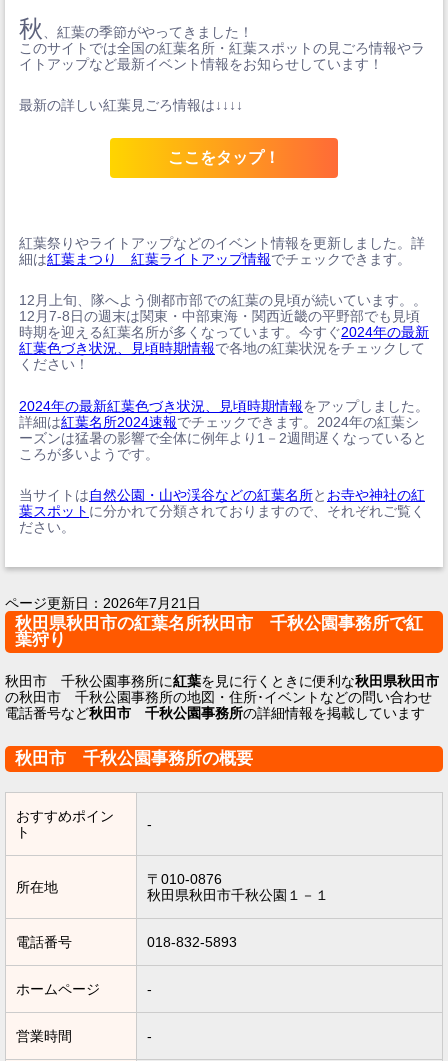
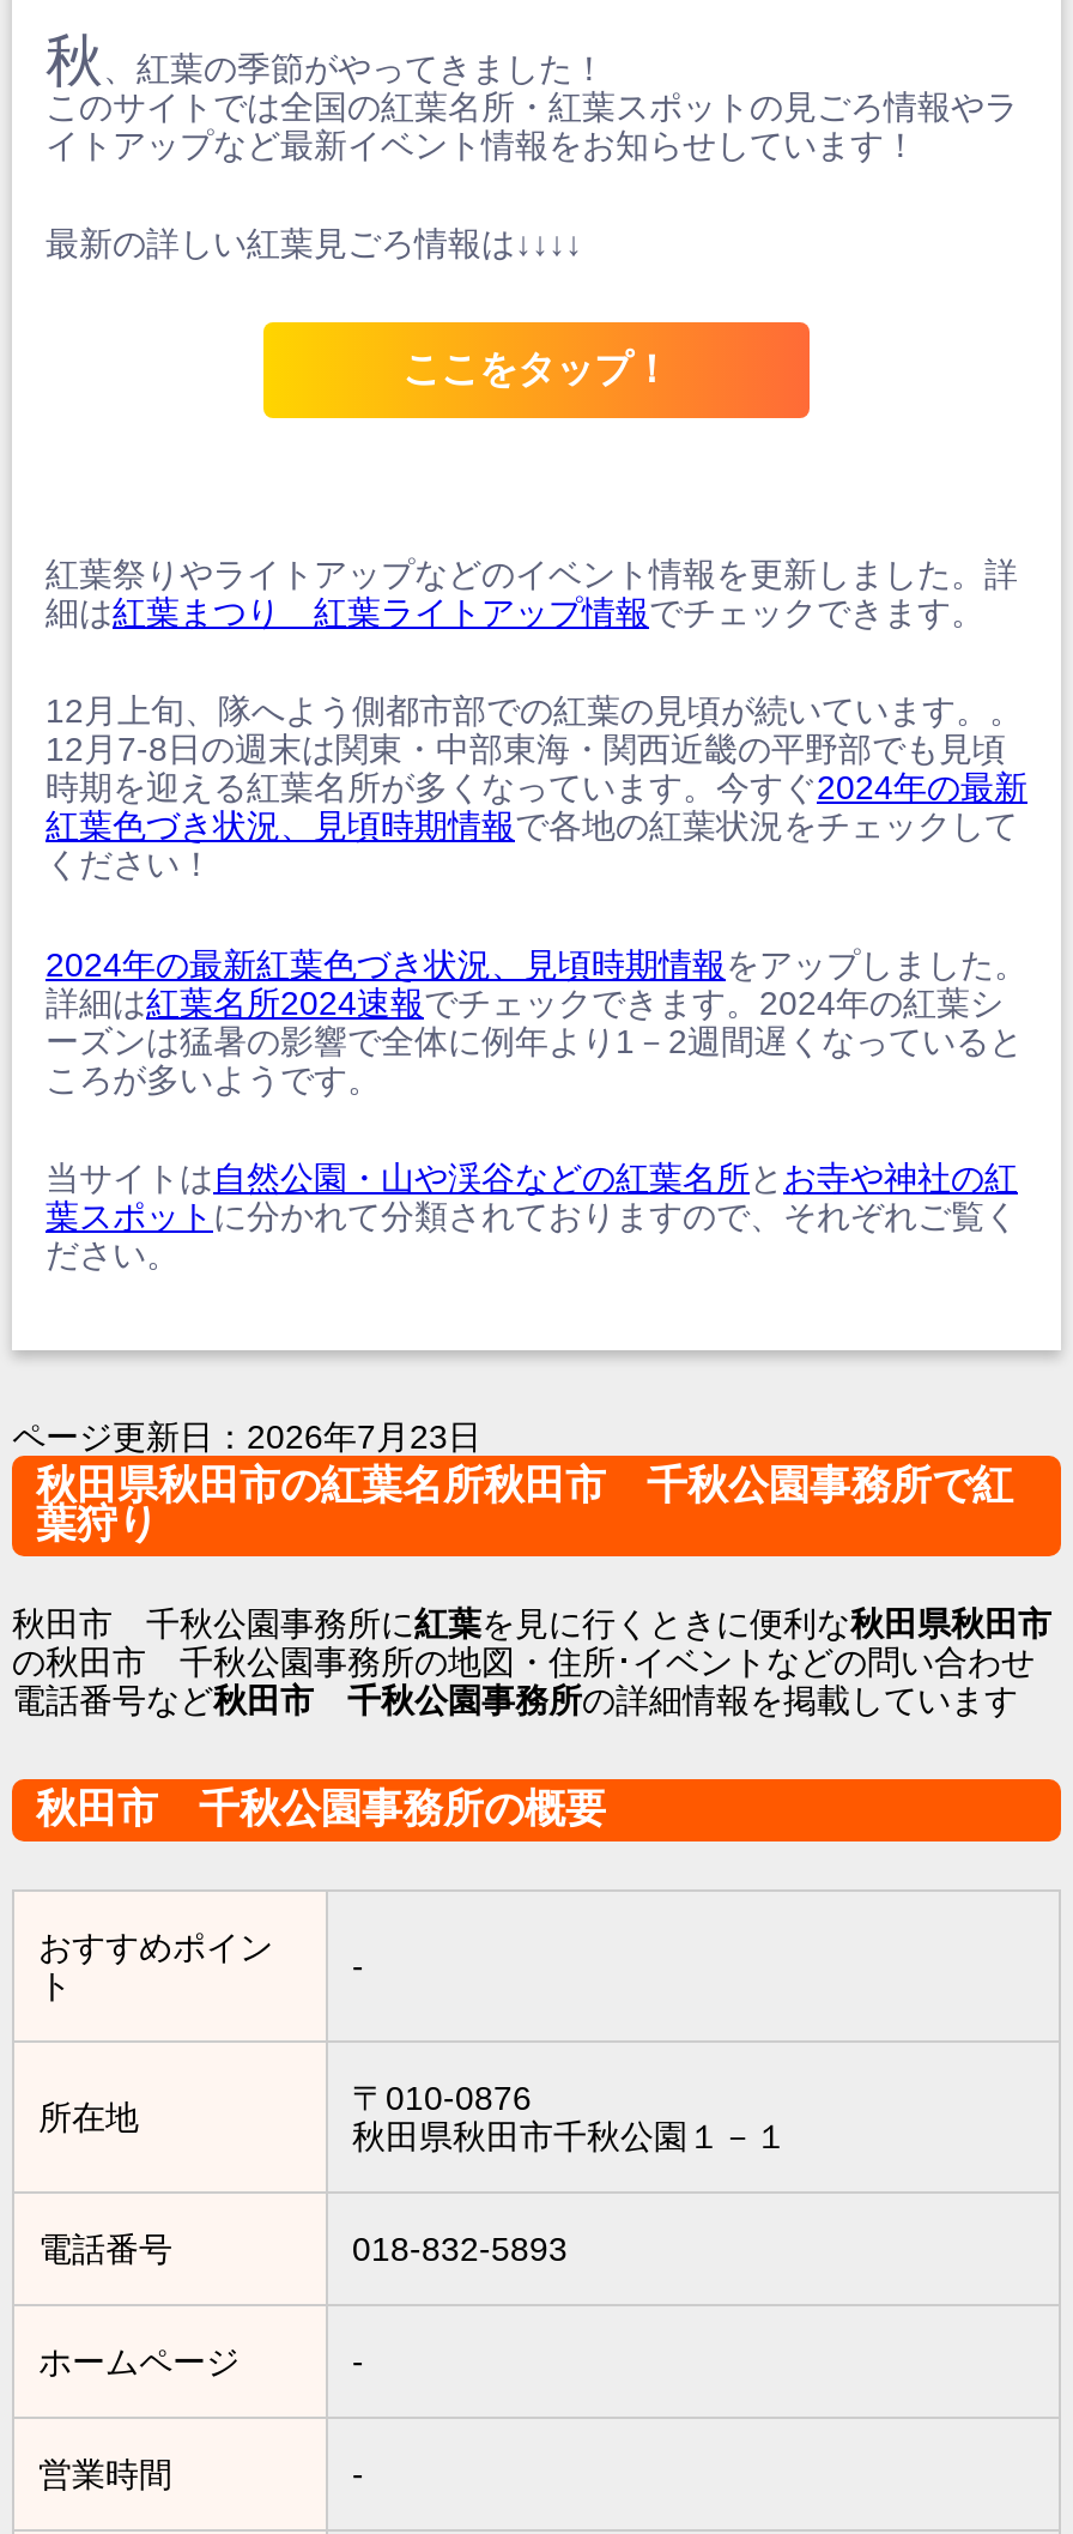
- ページ更新日：2026年7月21日
+ ページ更新日：2026年7月23日
